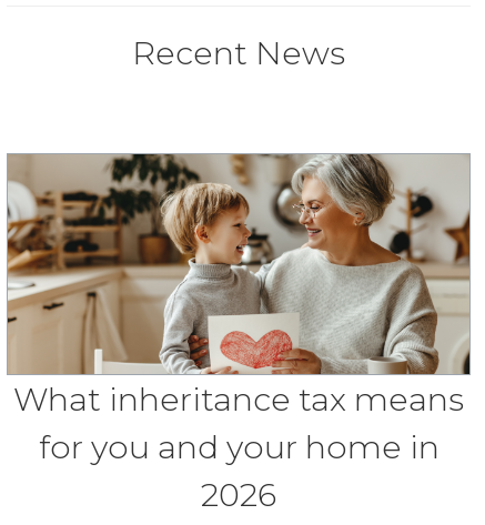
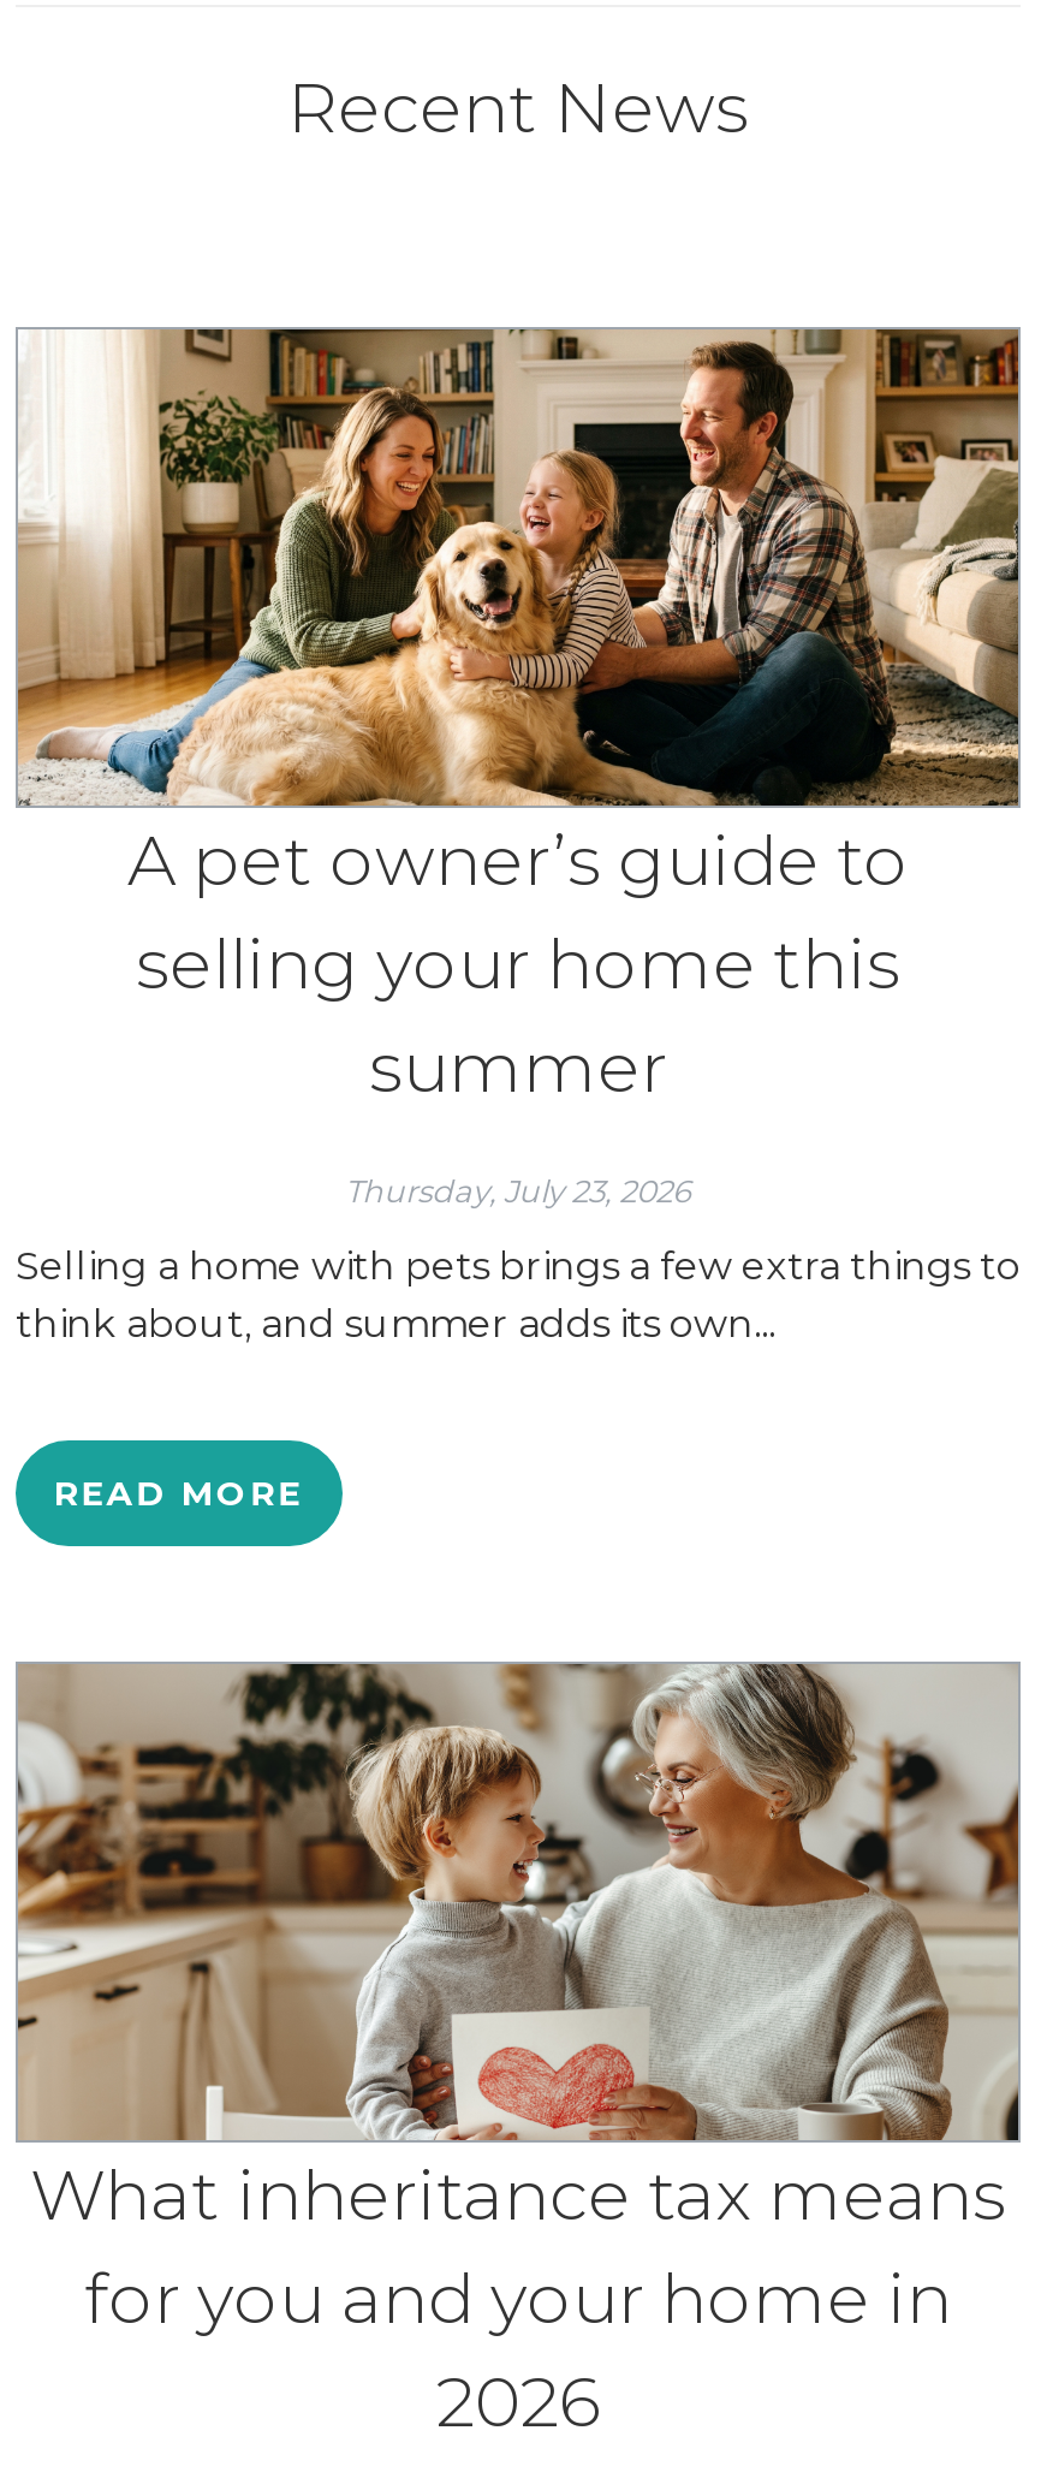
+ [image]
+ A pet owner’s guide to
+ selling your home this
+ summer
+ Thursday, July 23, 2026
+ Selling a home with pets brings a few extra things to
+ think about, and summer adds its own...

+ READ MORE
